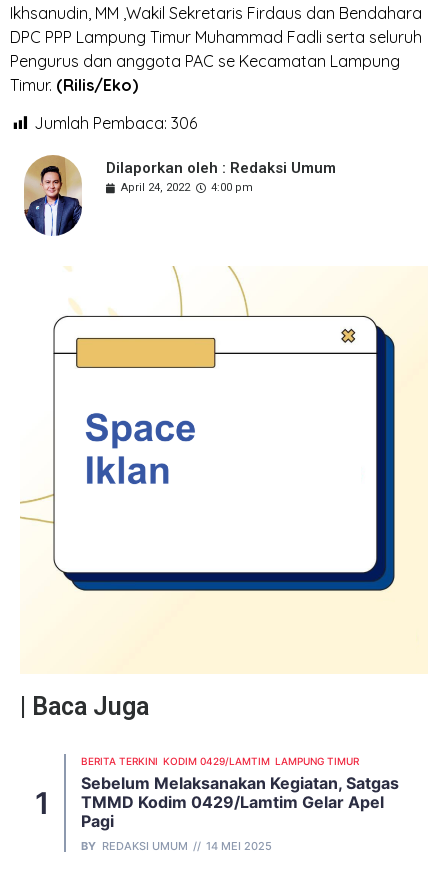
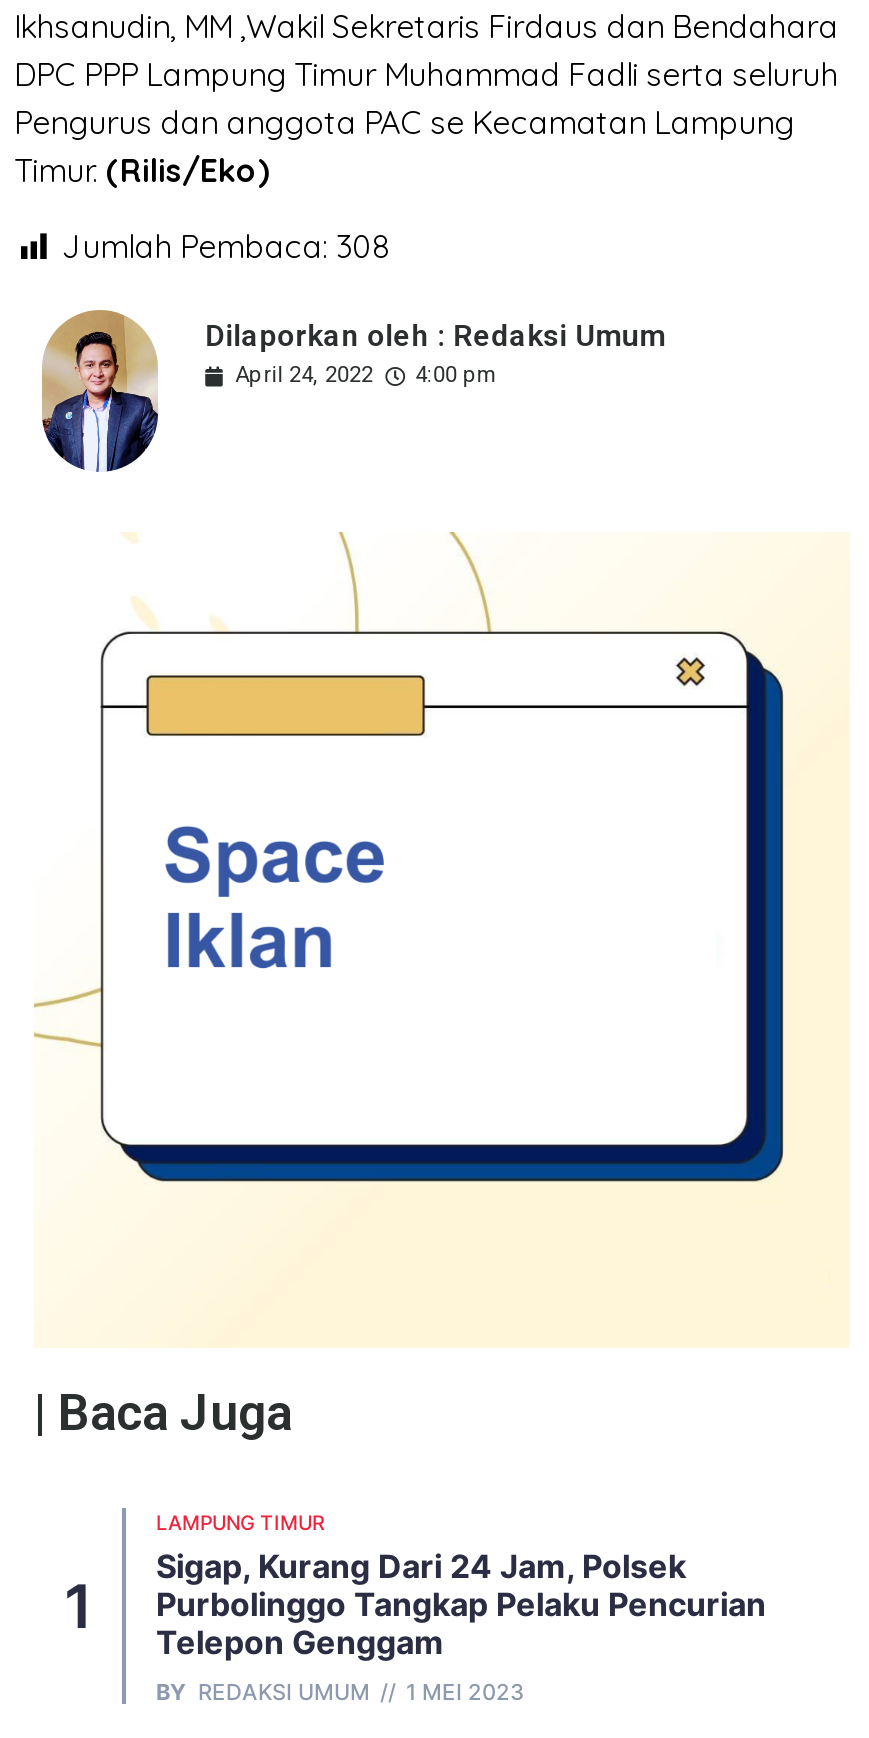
- Jumlah Pembaca: 306
+ Jumlah Pembaca: 308

- BERITA TERKINI KODIM 0429/LAMTIM LAMPUNG TIMUR
- Sebelum Melaksanakan Kegiatan, Satgas
- TMMD Kodim 0429/Lamtim Gelar Apel
- Pagi
+ LAMPUNG TIMUR
+ Sigap, Kurang Dari 24 Jam, Polsek
+ Purbolinggo Tangkap Pelaku Pencurian
+ Telepon Genggam

- BY REDAKSI UMUM 14 MEI 2025
+ BY REDAKSI UMUM 1 MEI 2023
